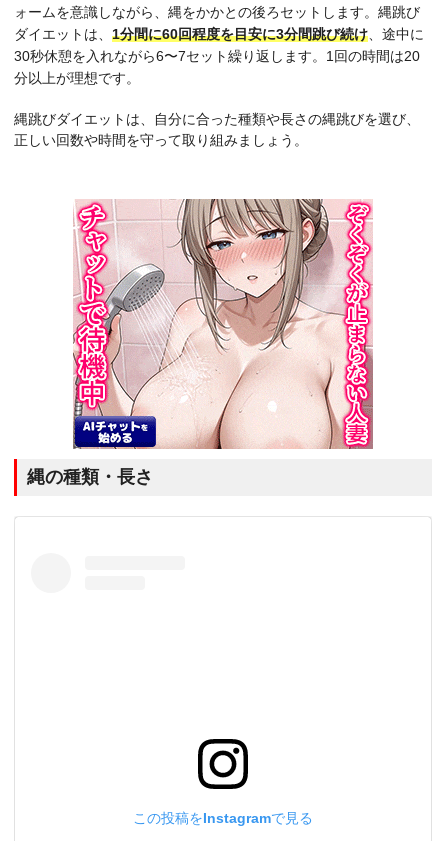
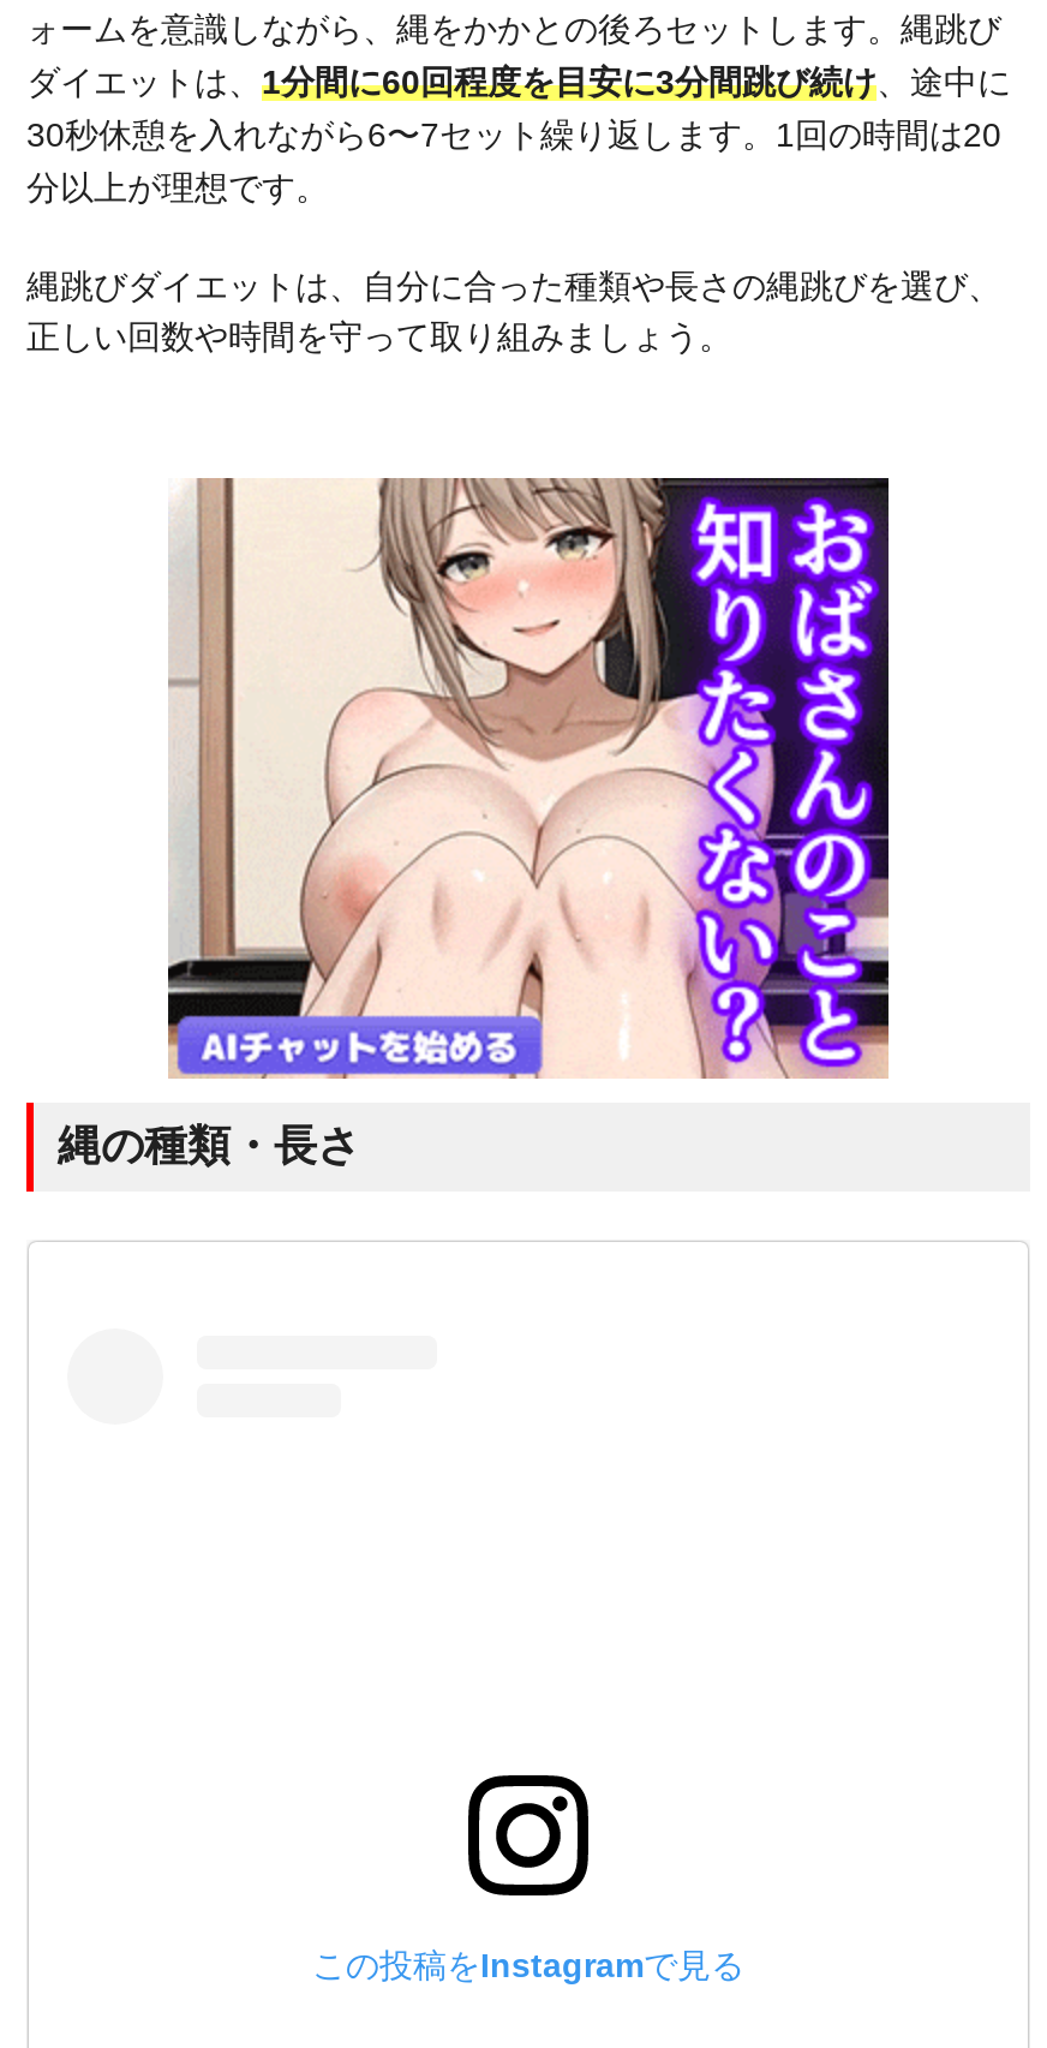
- [image]
+ [image]
